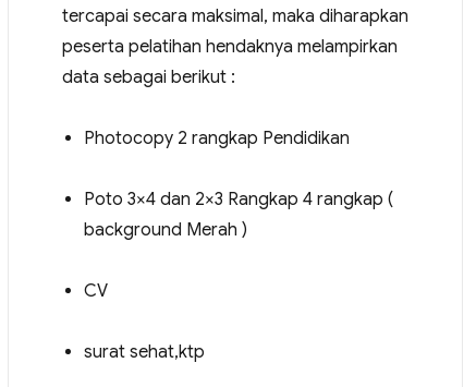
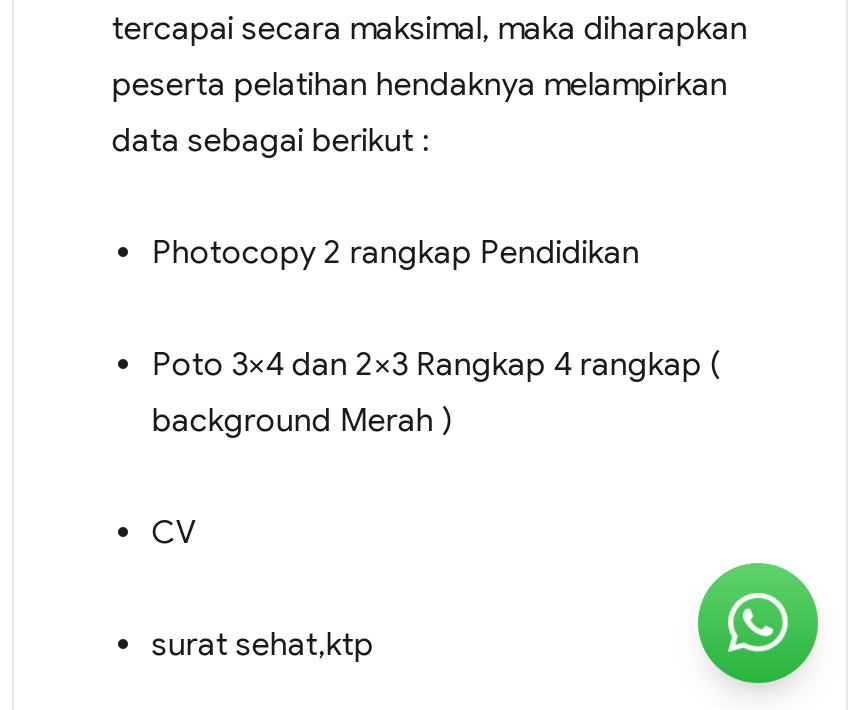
+ [image]
